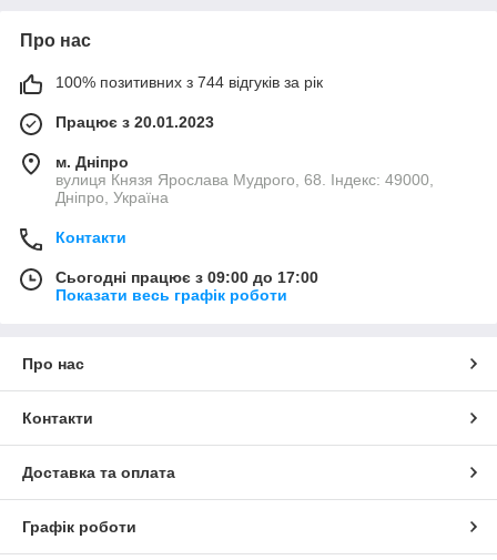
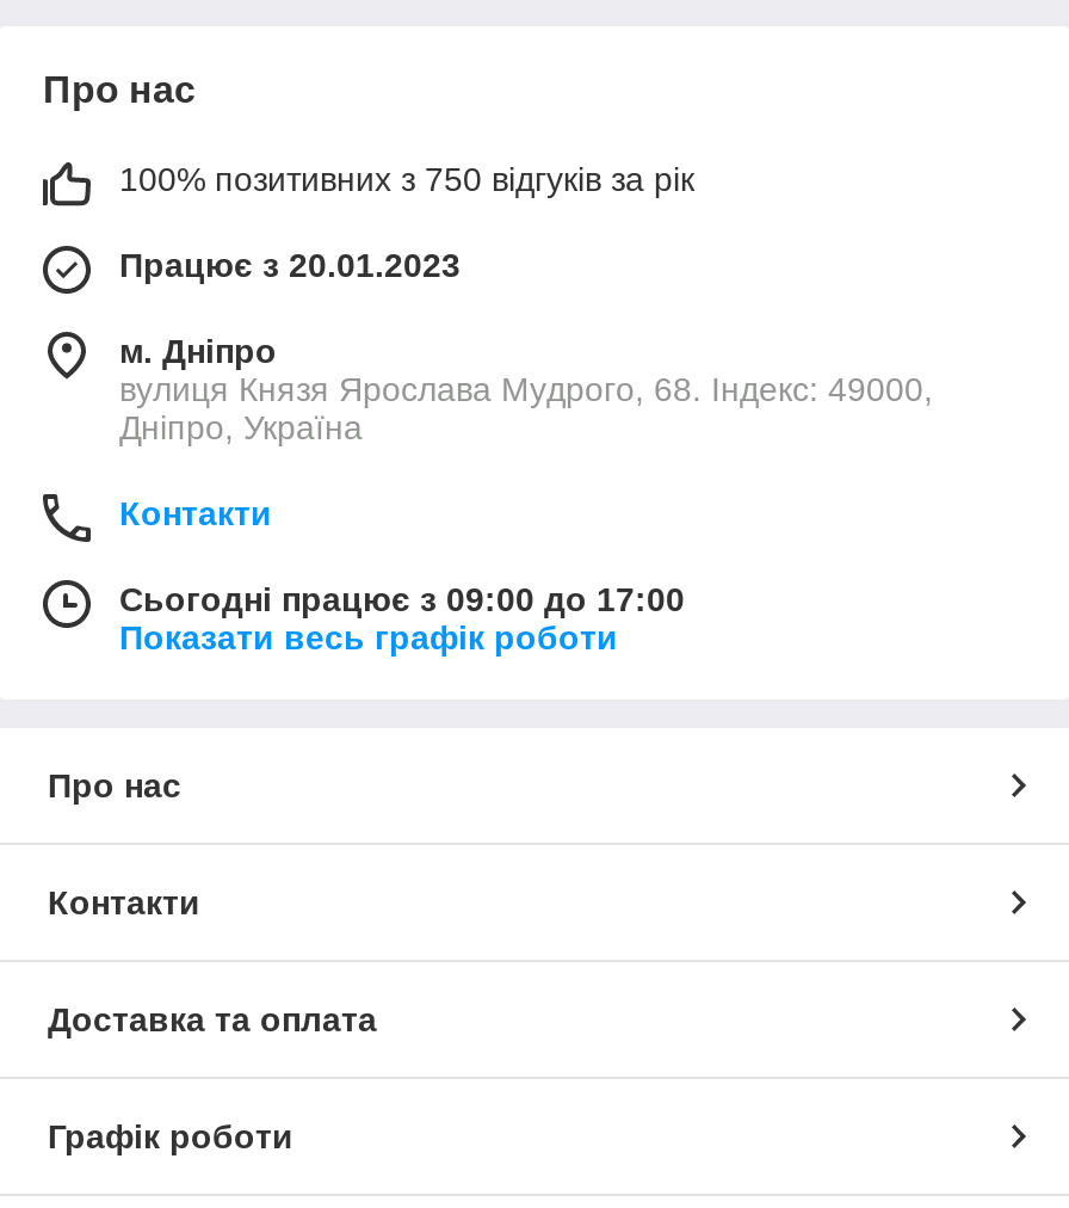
- 100% позитивних з 744 відгуків за рік
+ 100% позитивних з 750 відгуків за рік
